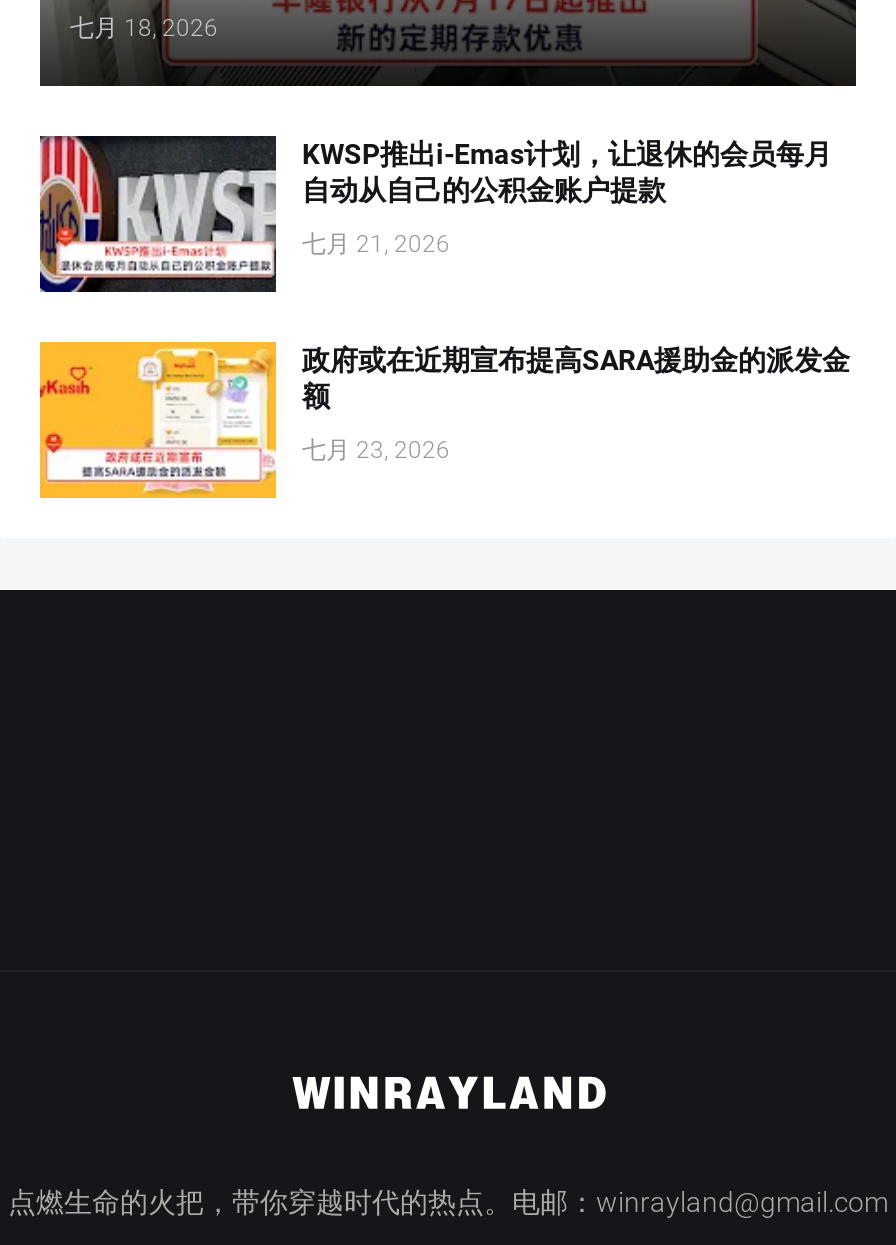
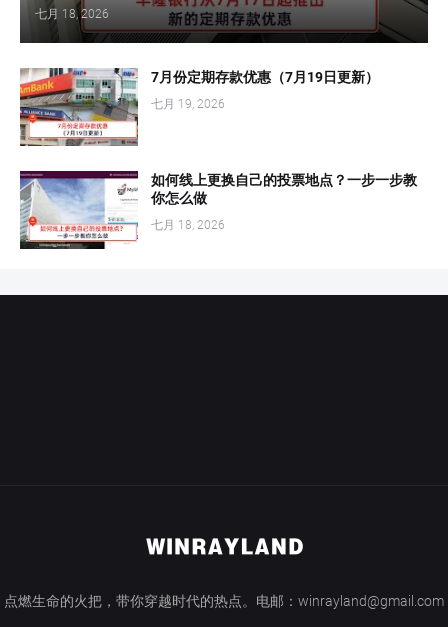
- [image]
- KWSP推出i-Emas计划，让退休的会员每月
- 自动从自己的公积金账户提款
+ [image]
+ 7月份定期存款优惠（7月19日更新）

- 七月 21, 2026
+ 七月 19, 2026

- [image]
- 政府或在近期宣布提高SARA援助金的派发金
- 额
+ [image]
+ 如何线上更换自己的投票地点？一步一步教
+ 你怎么做

- 七月 23, 2026
+ 七月 18, 2026
